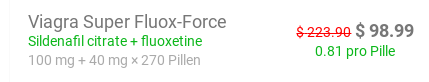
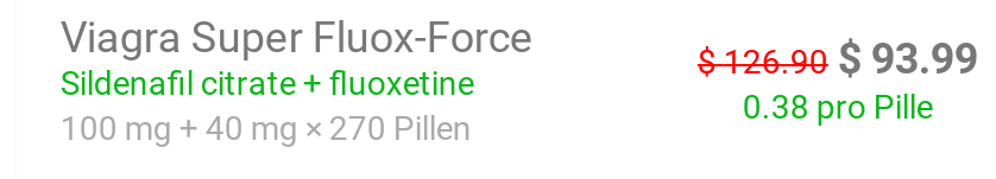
- $ 223.90 $ 98.99
+ $ 126.90 $ 93.99

- 0.81 pro Pille
+ 0.38 pro Pille
